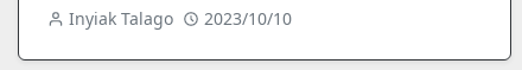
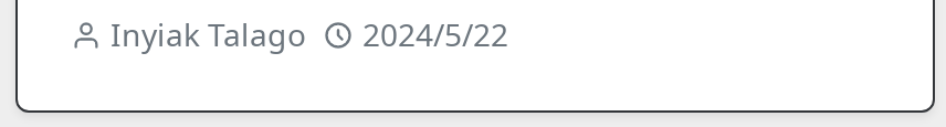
- Inyiak Talago 2023/10/10
+ Inyiak Talago 2024/5/22
